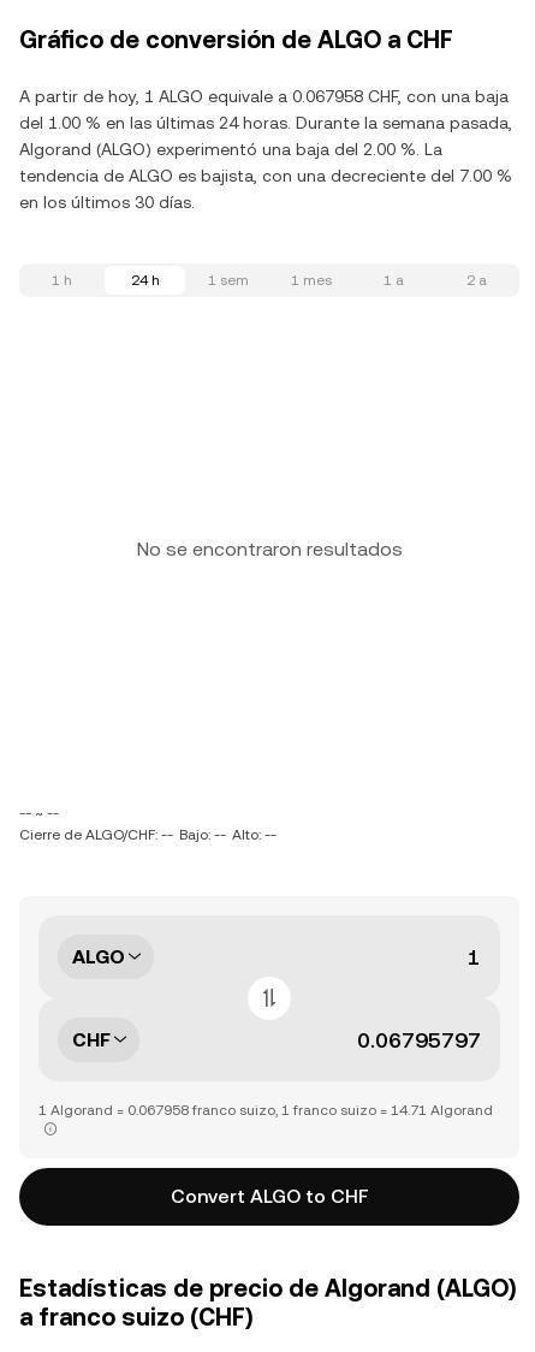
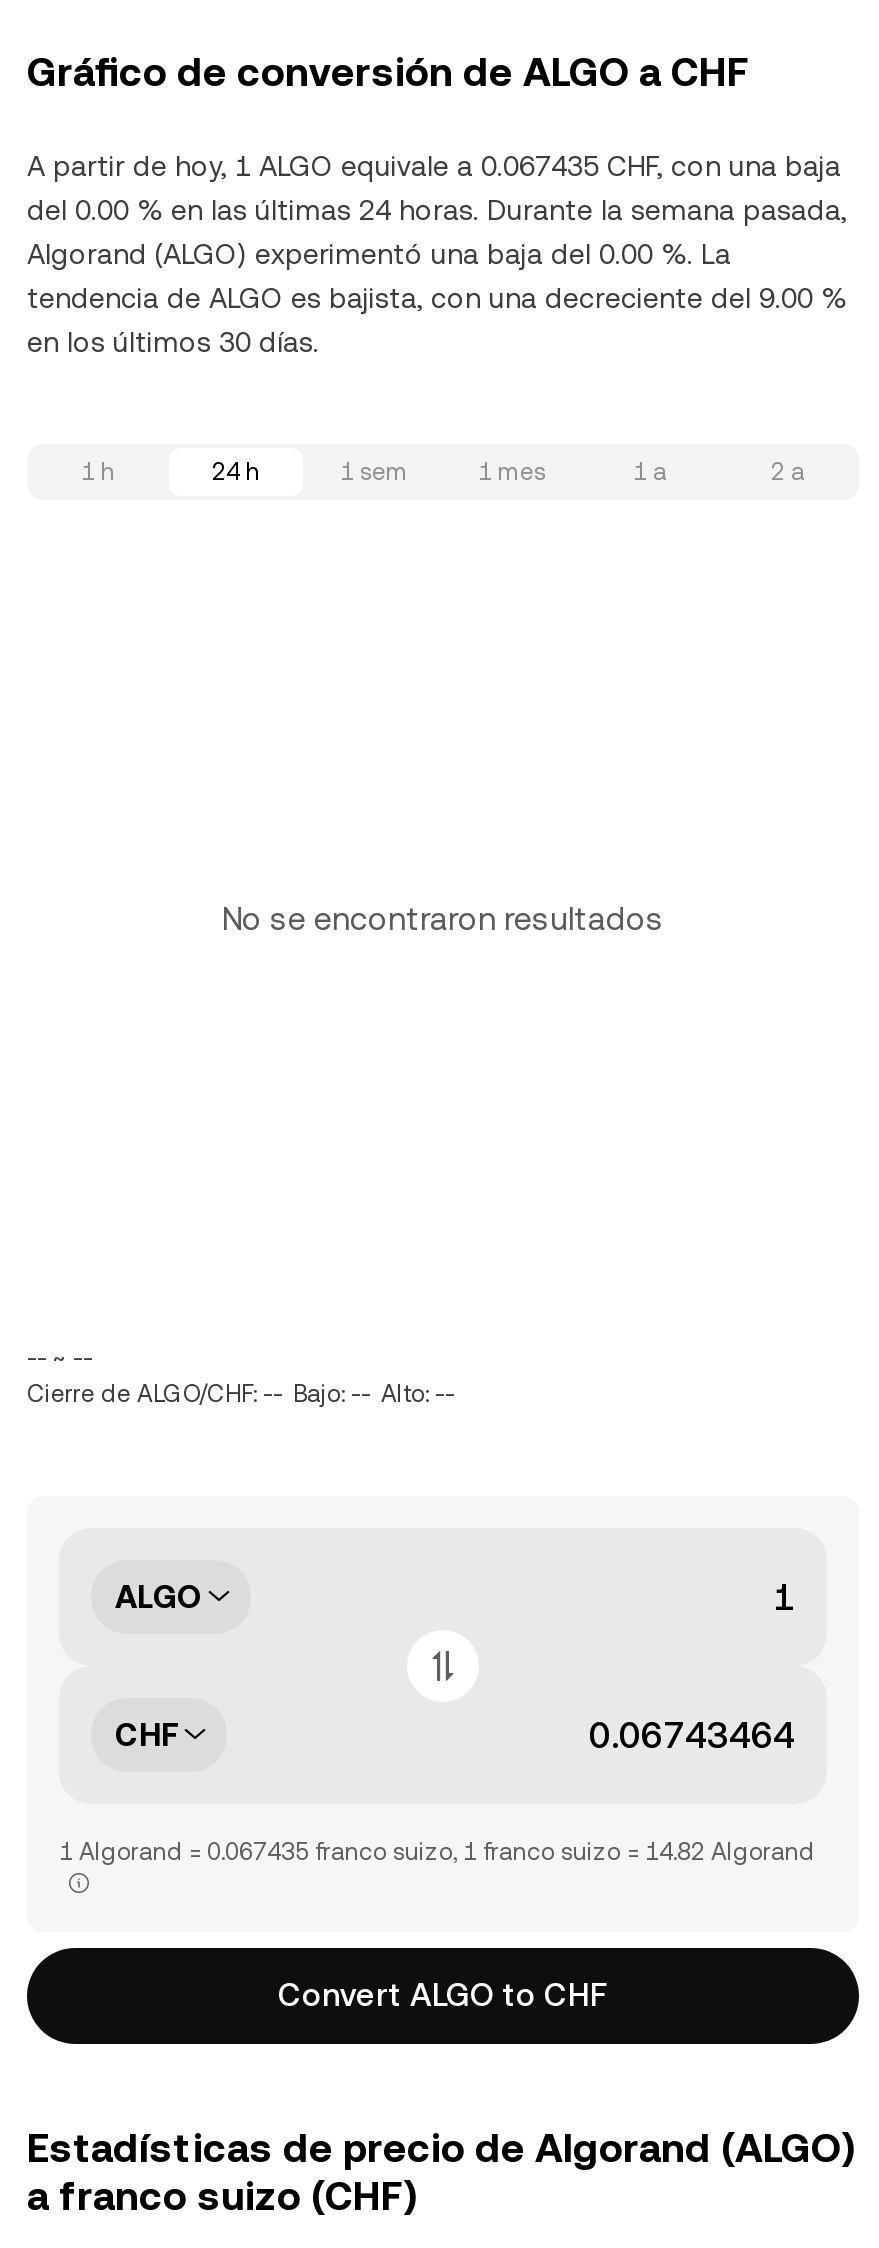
- A partir de hoy, 1 ALGO equivale a 0.067958 CHF, con una baja
+ A partir de hoy, 1 ALGO equivale a 0.067435 CHF, con una baja

- del 1.00 % en las últimas 24 horas. Durante la semana pasada,
+ del 0.00 % en las últimas 24 horas. Durante la semana pasada,

- Algorand (ALGO) experimentó una baja del 2.00 %. La
+ Algorand (ALGO) experimentó una baja del 0.00 %. La

- tendencia de ALGO es bajista, con una decreciente del 7.00 %
+ tendencia de ALGO es bajista, con una decreciente del 9.00 %

- 1 Algorand = 0.067958 franco suizo, 1 franco suizo = 14.71 Algorand
+ 1 Algorand = 0.067435 franco suizo, 1 franco suizo = 14.82 Algorand
